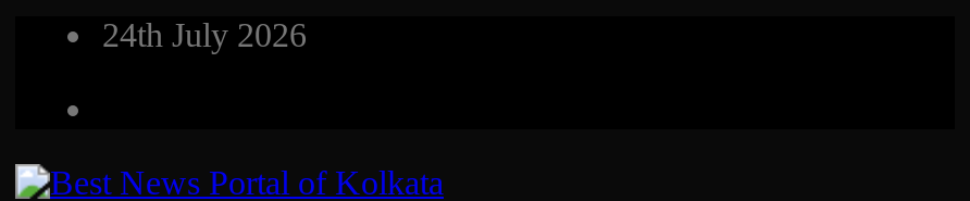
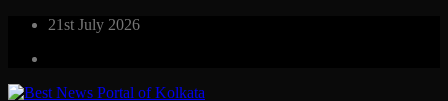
- 24th July 2026
+ 21st July 2026
